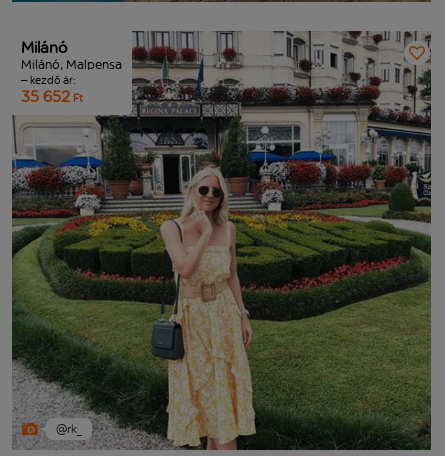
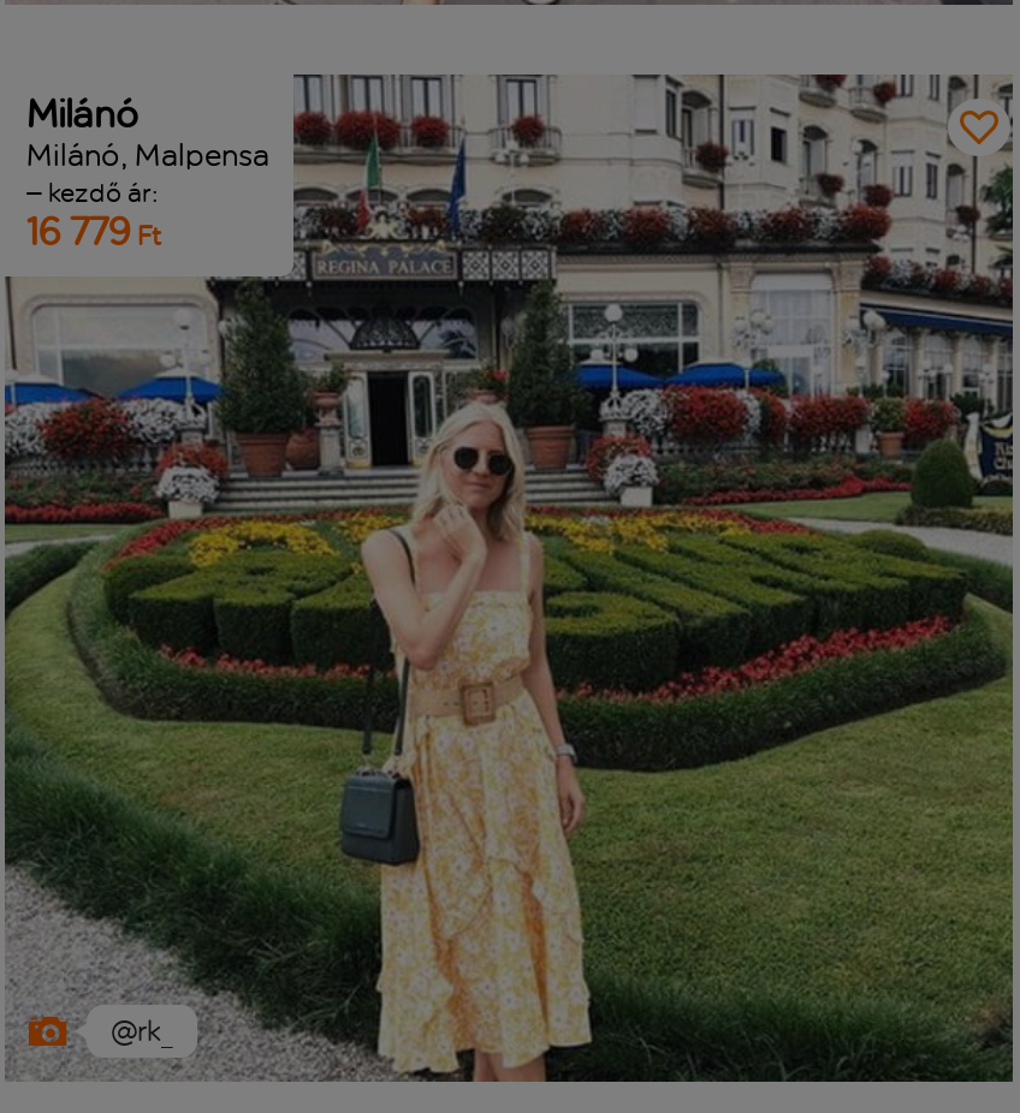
- 35 652 Ft
+ 16 779 Ft
